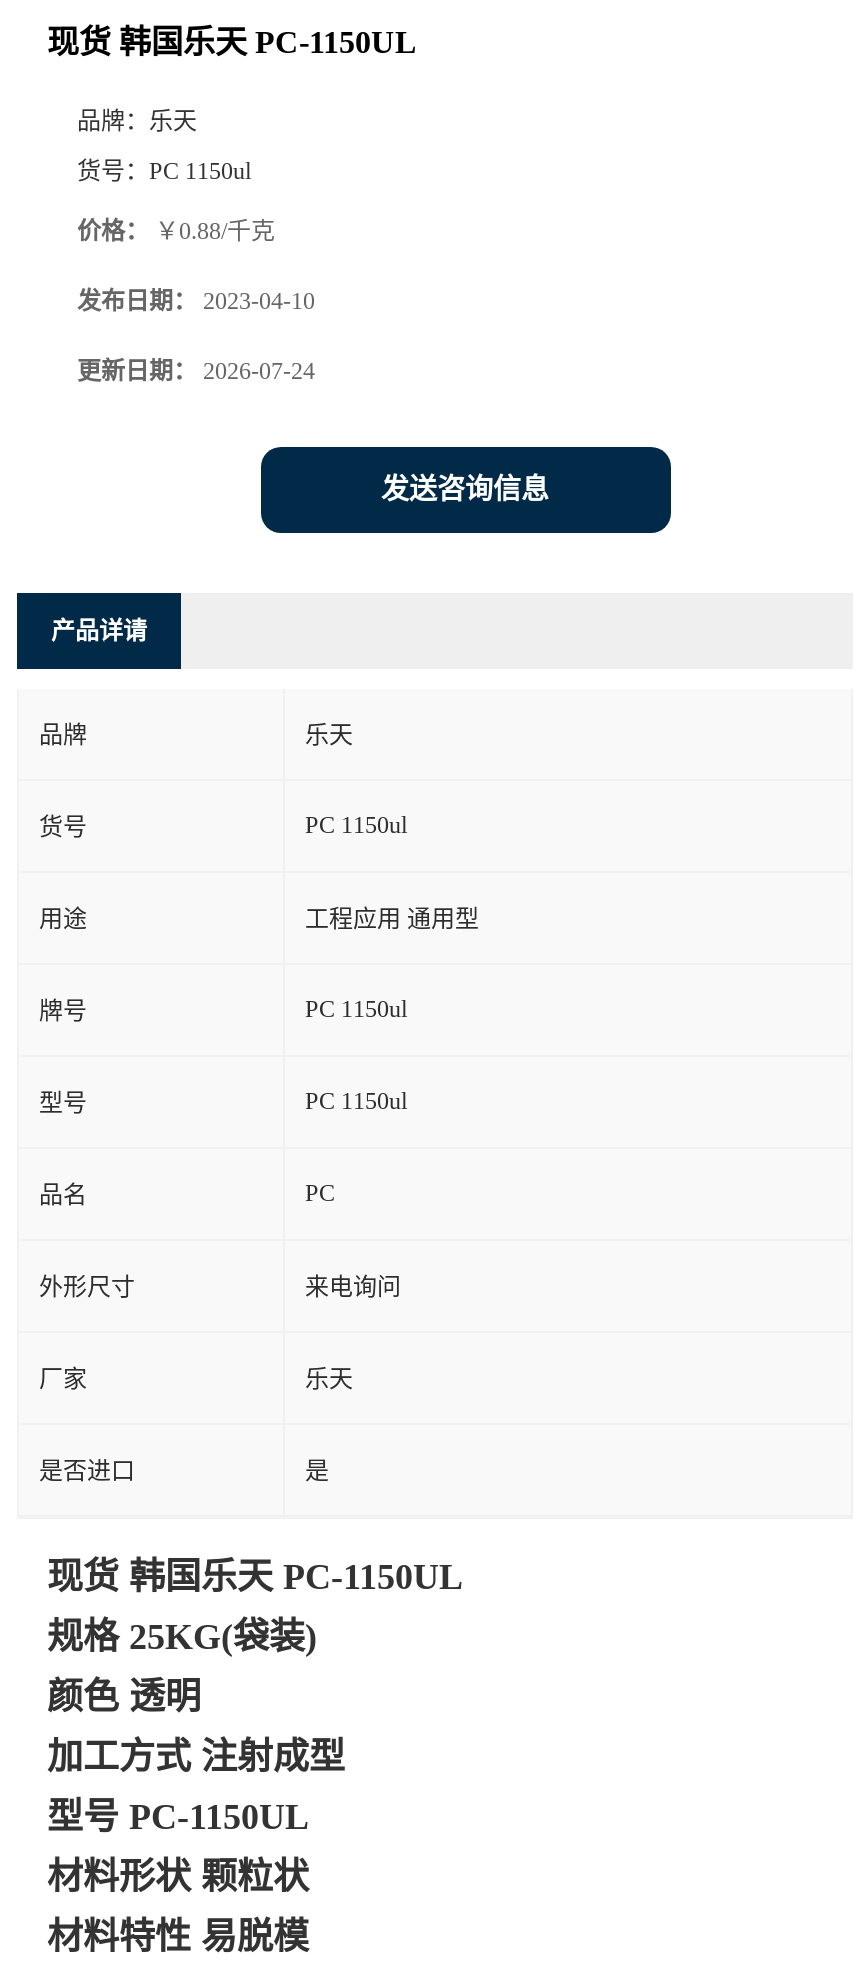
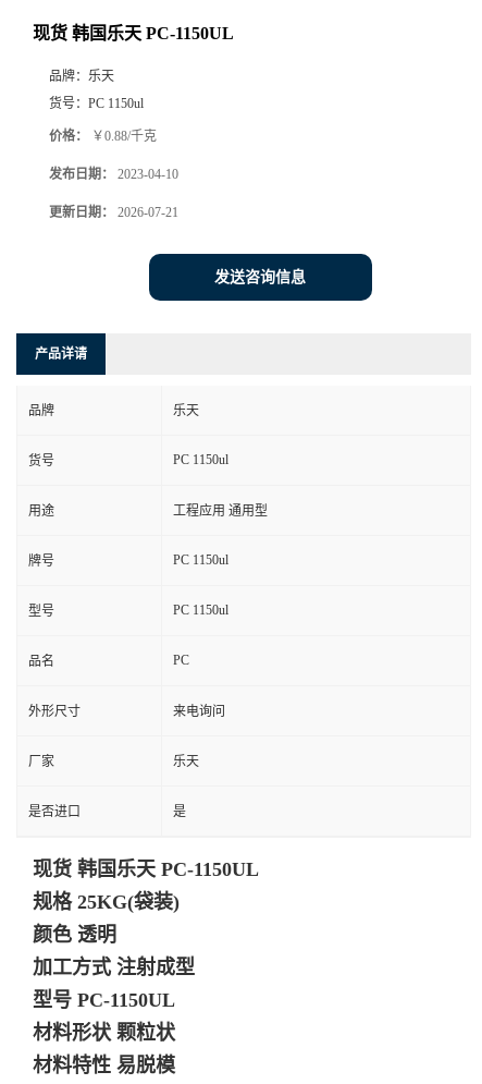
- 更新日期：2026-07-24
+ 更新日期：2026-07-21
